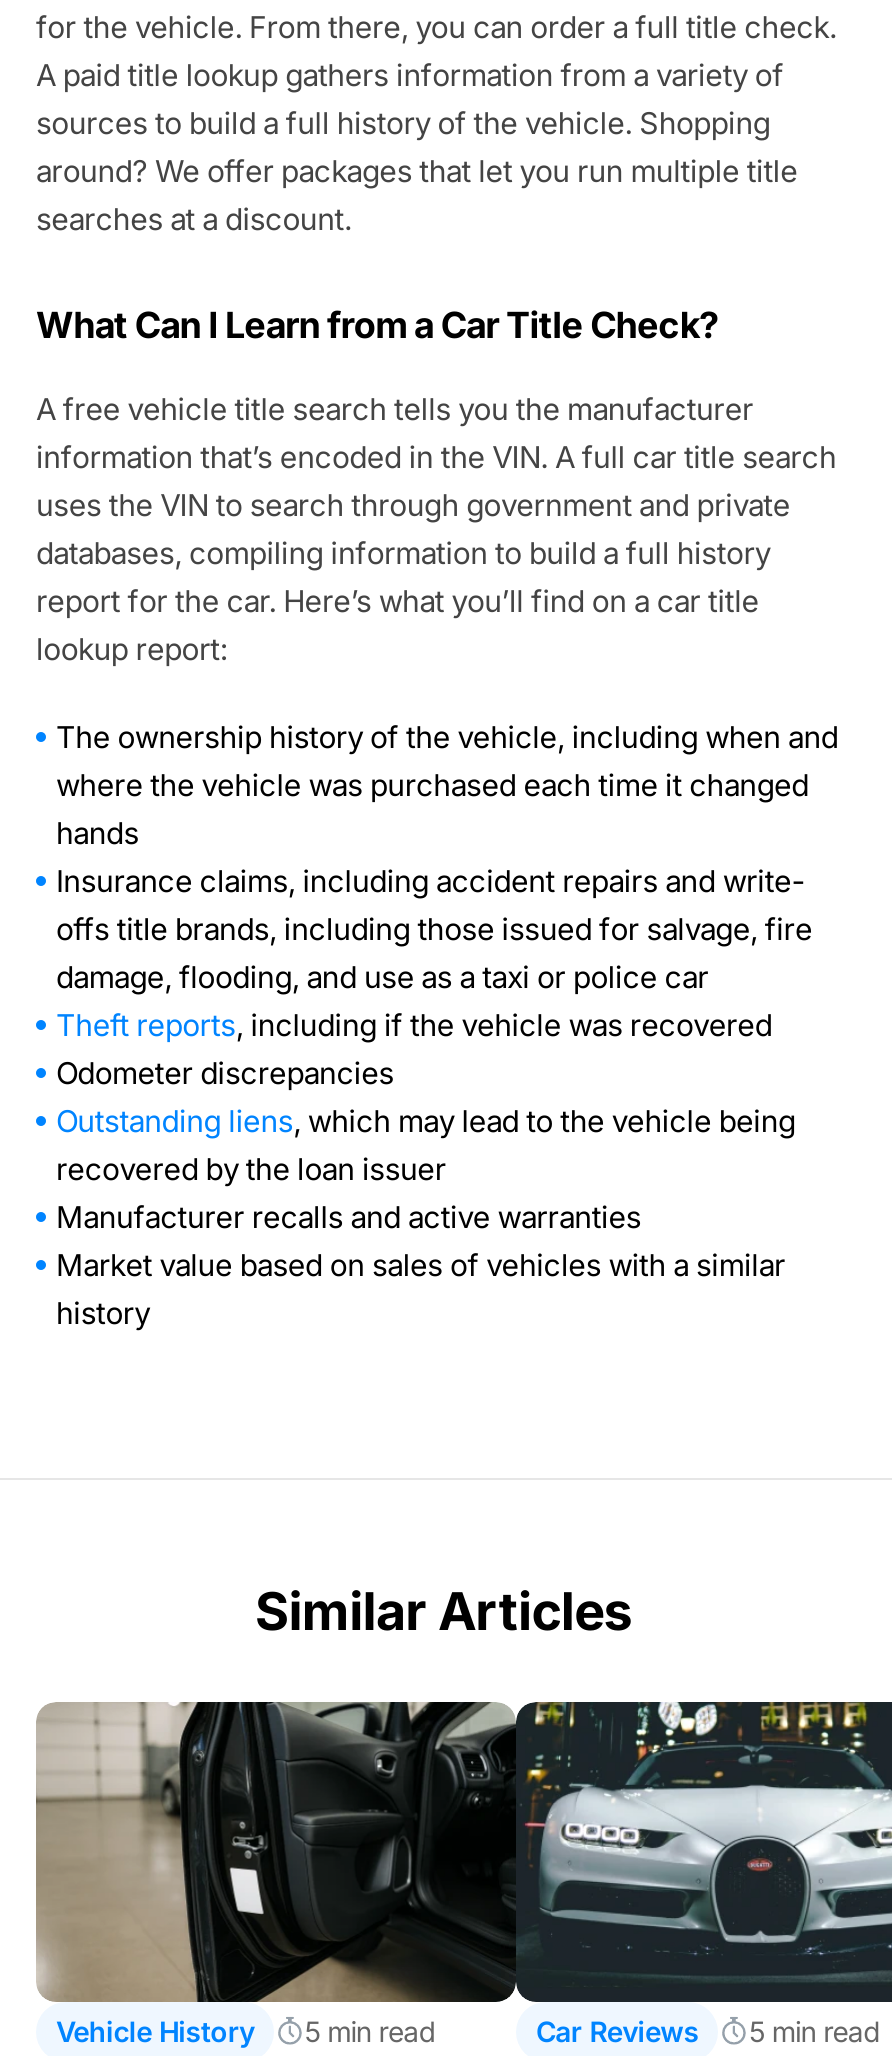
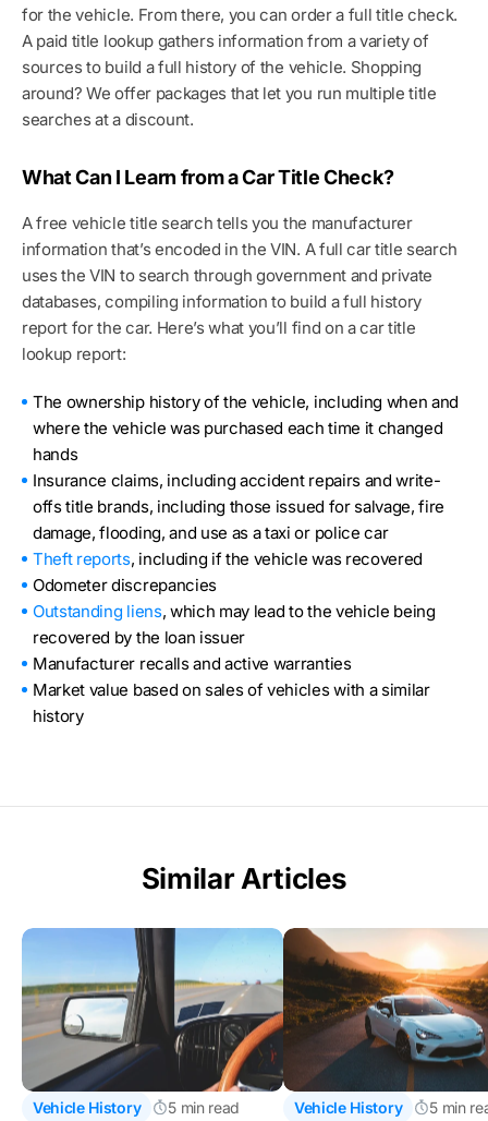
- [image]
- Car Reviews
+ [image]
+ Vehicle History
